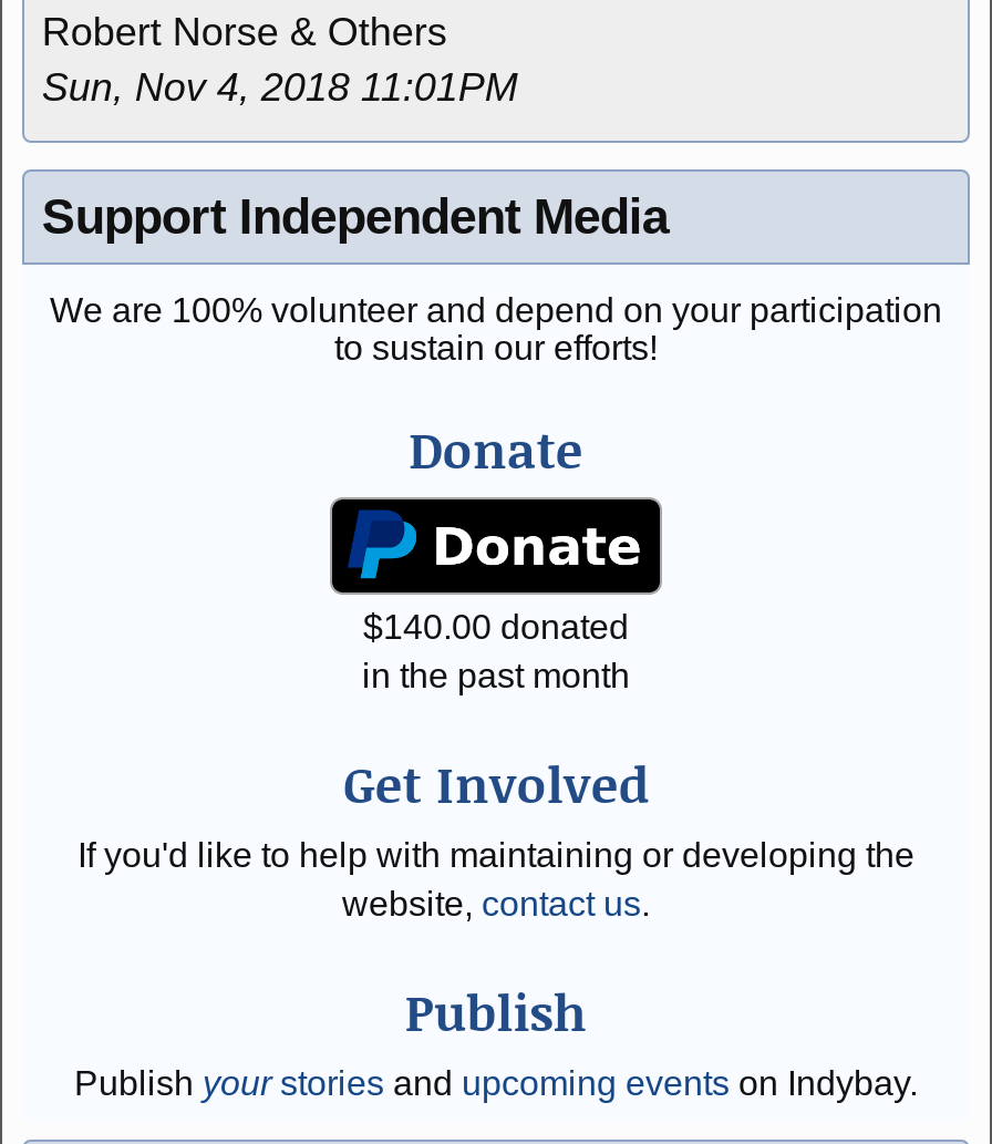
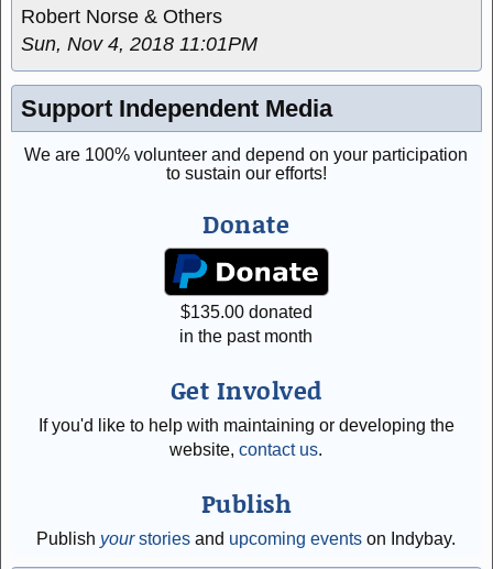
- $140.00 donated
+ $135.00 donated
